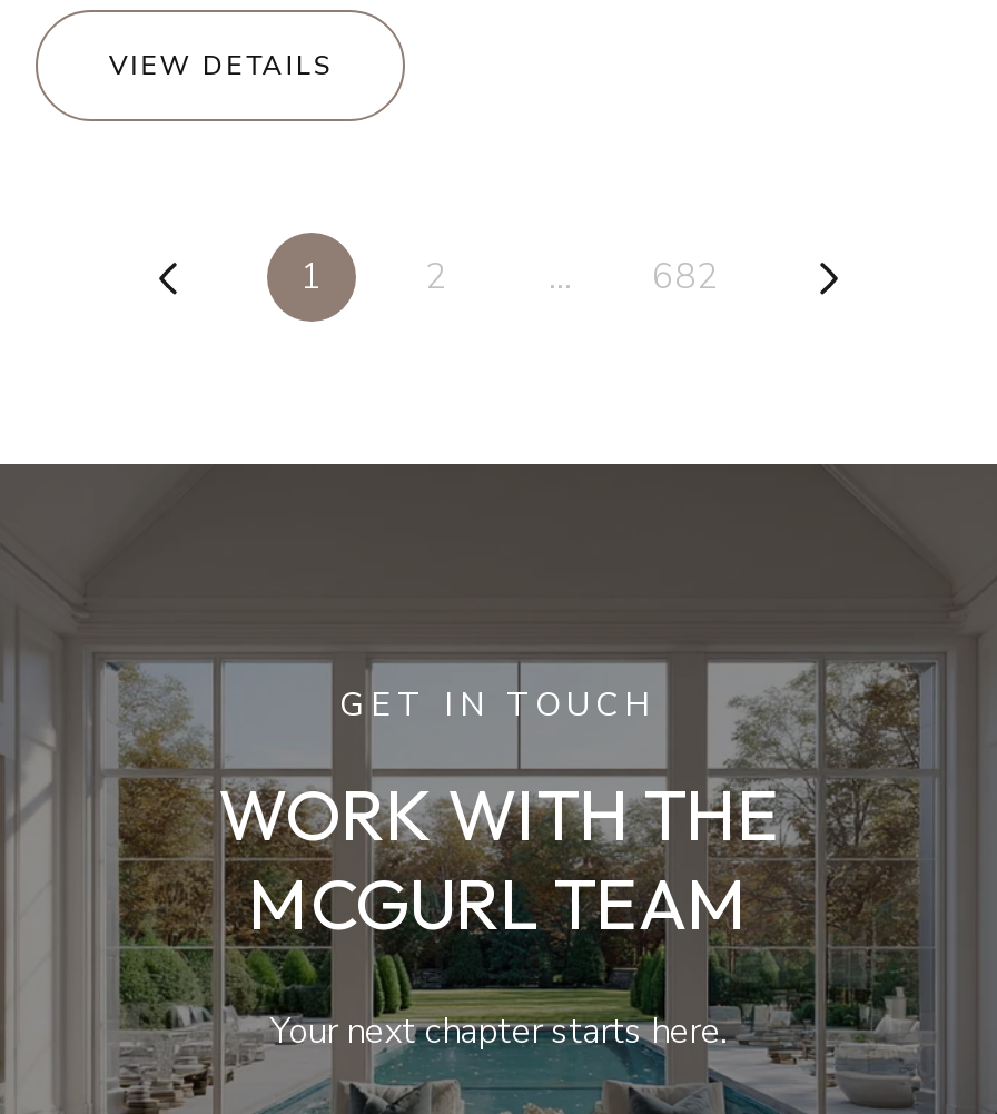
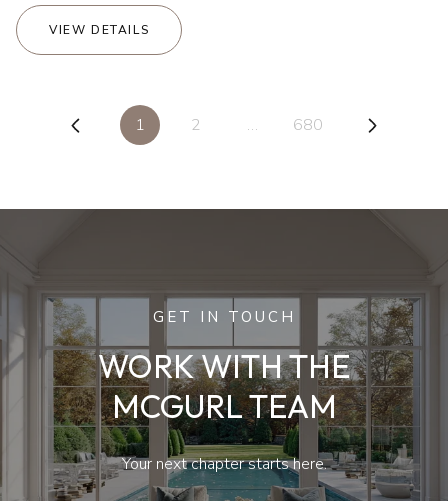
- 682
+ 680
